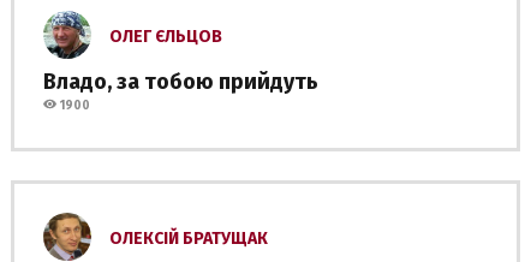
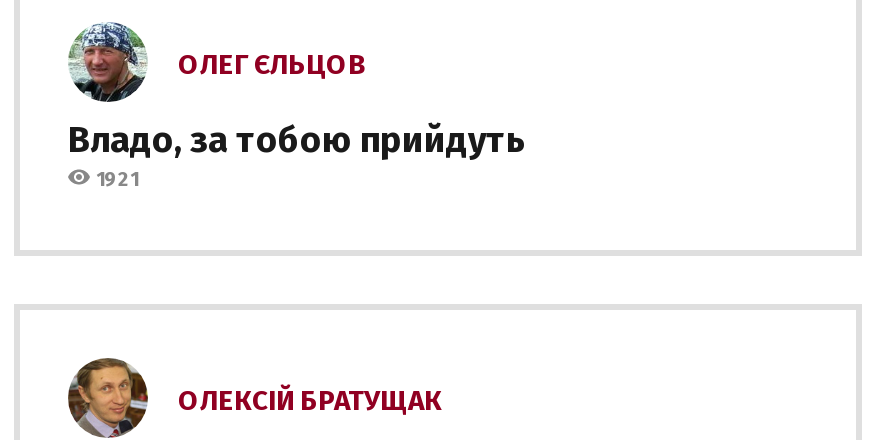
- 1900
+ 1921
